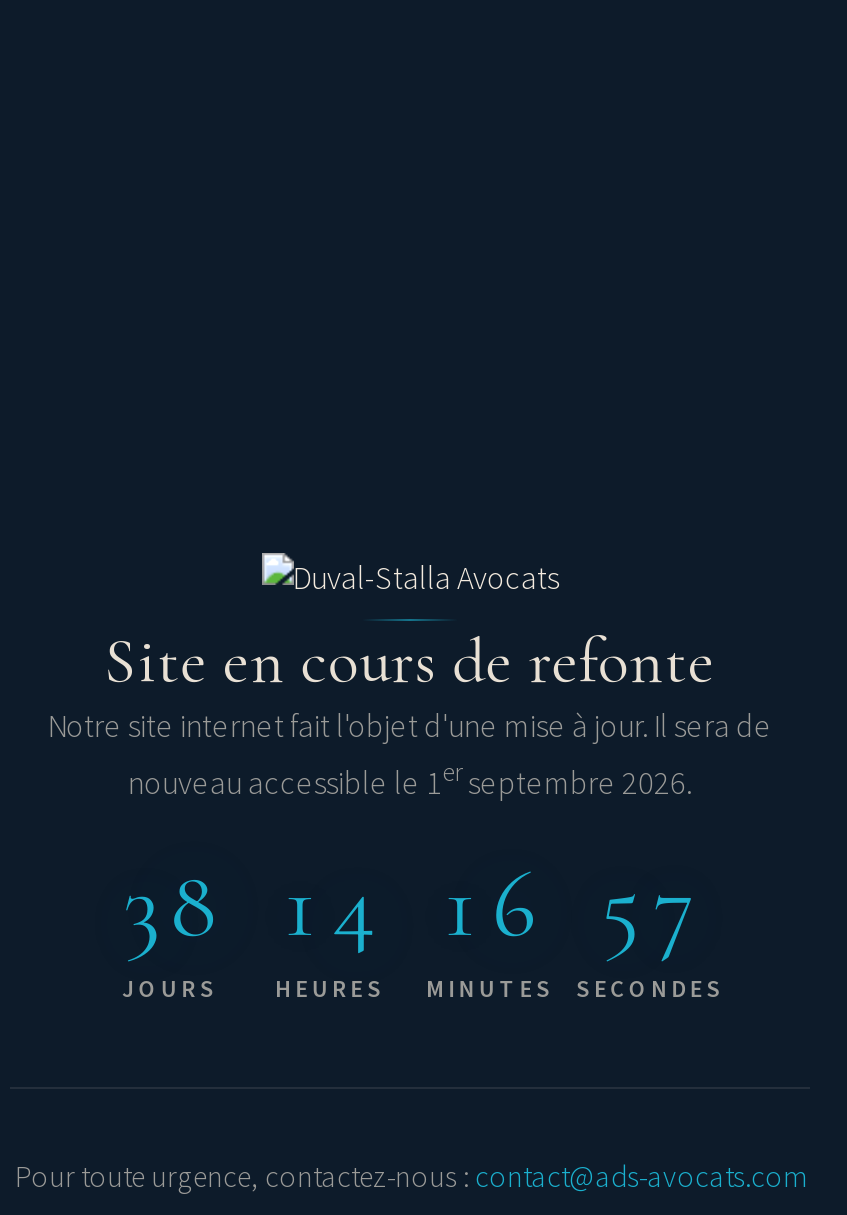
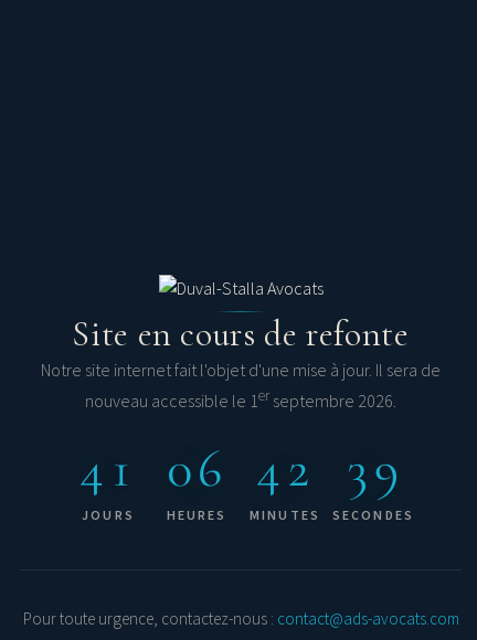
- 38
+ 41

- 14
+ 06

- 16
+ 42

- 57
+ 39
